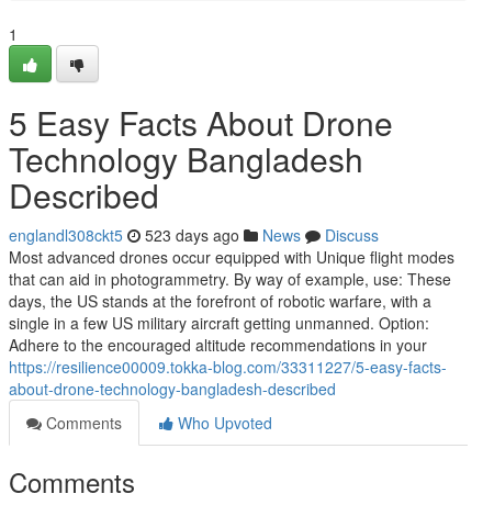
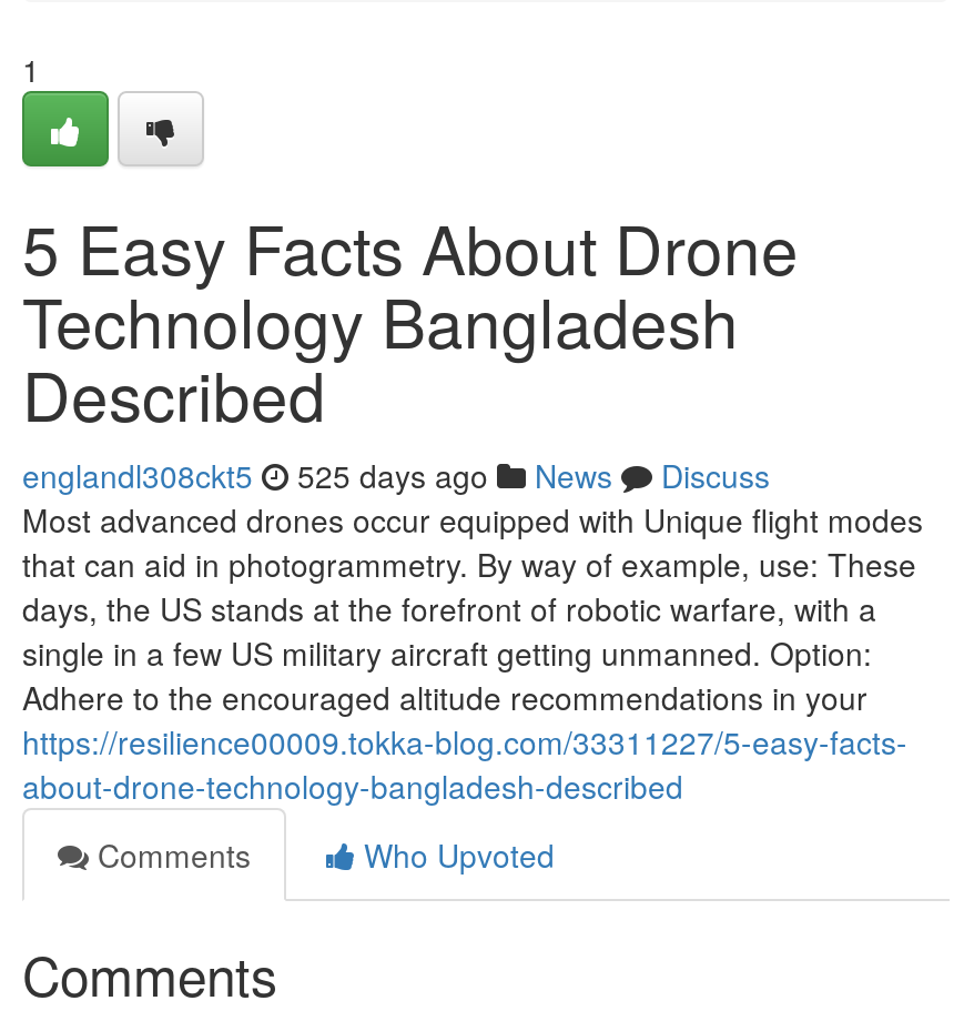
- englandl308ckt5 523 days ago News Discuss
+ englandl308ckt5 525 days ago News Discuss
